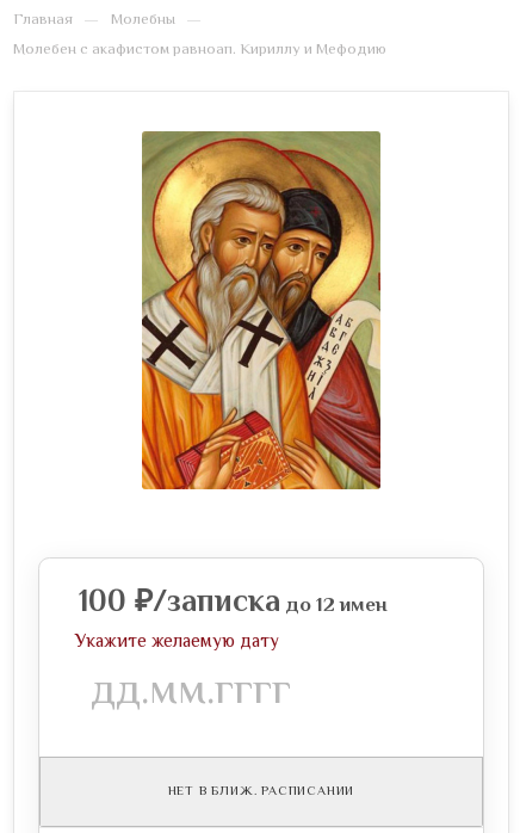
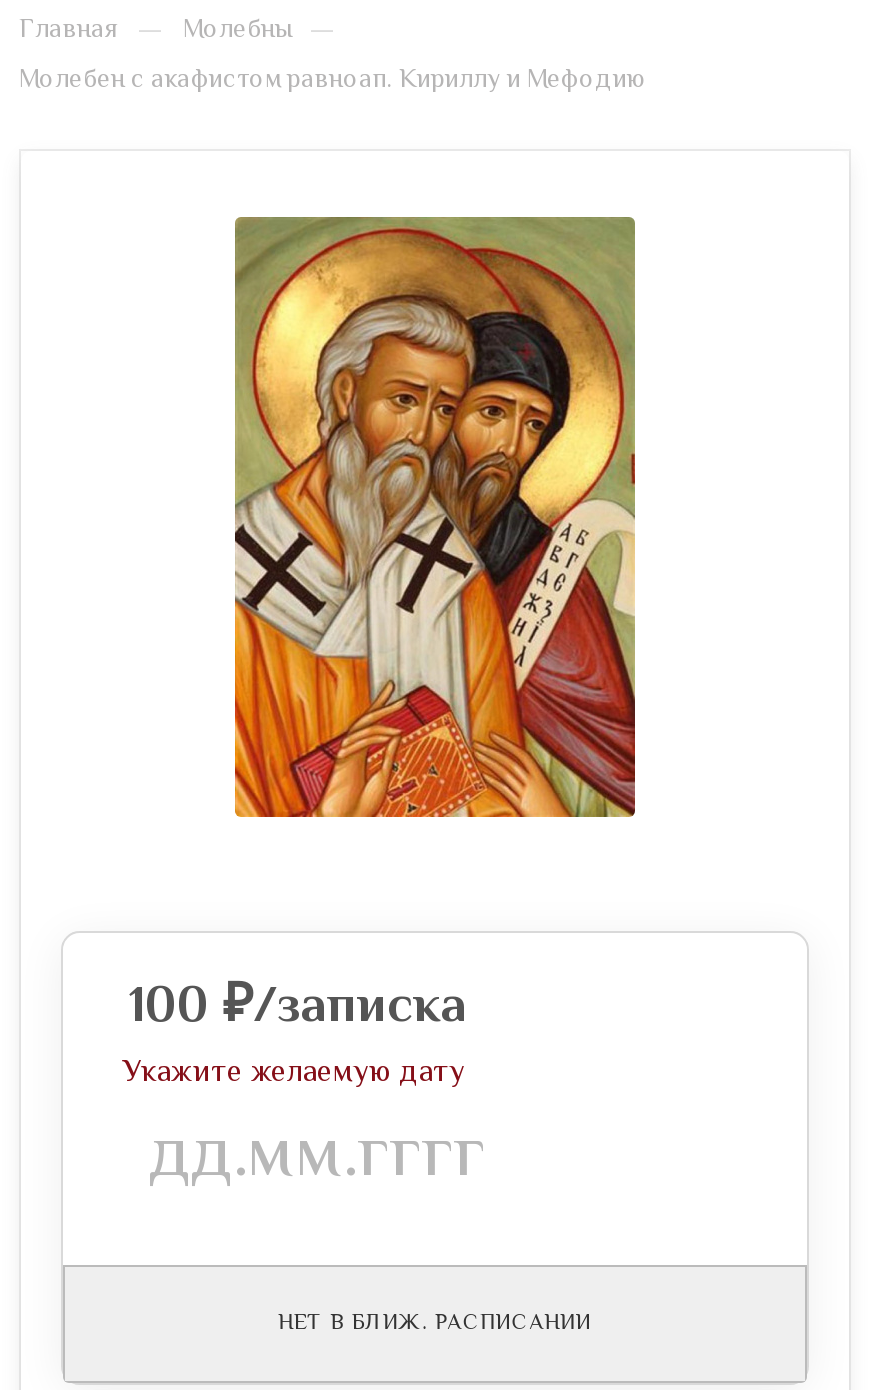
- 100 ₽/запискадо 12 имен
+ 100 ₽/записка
